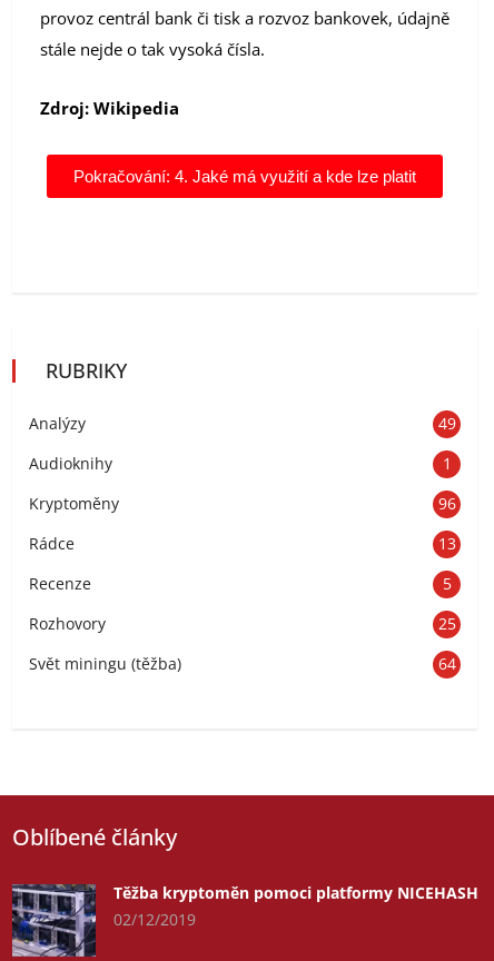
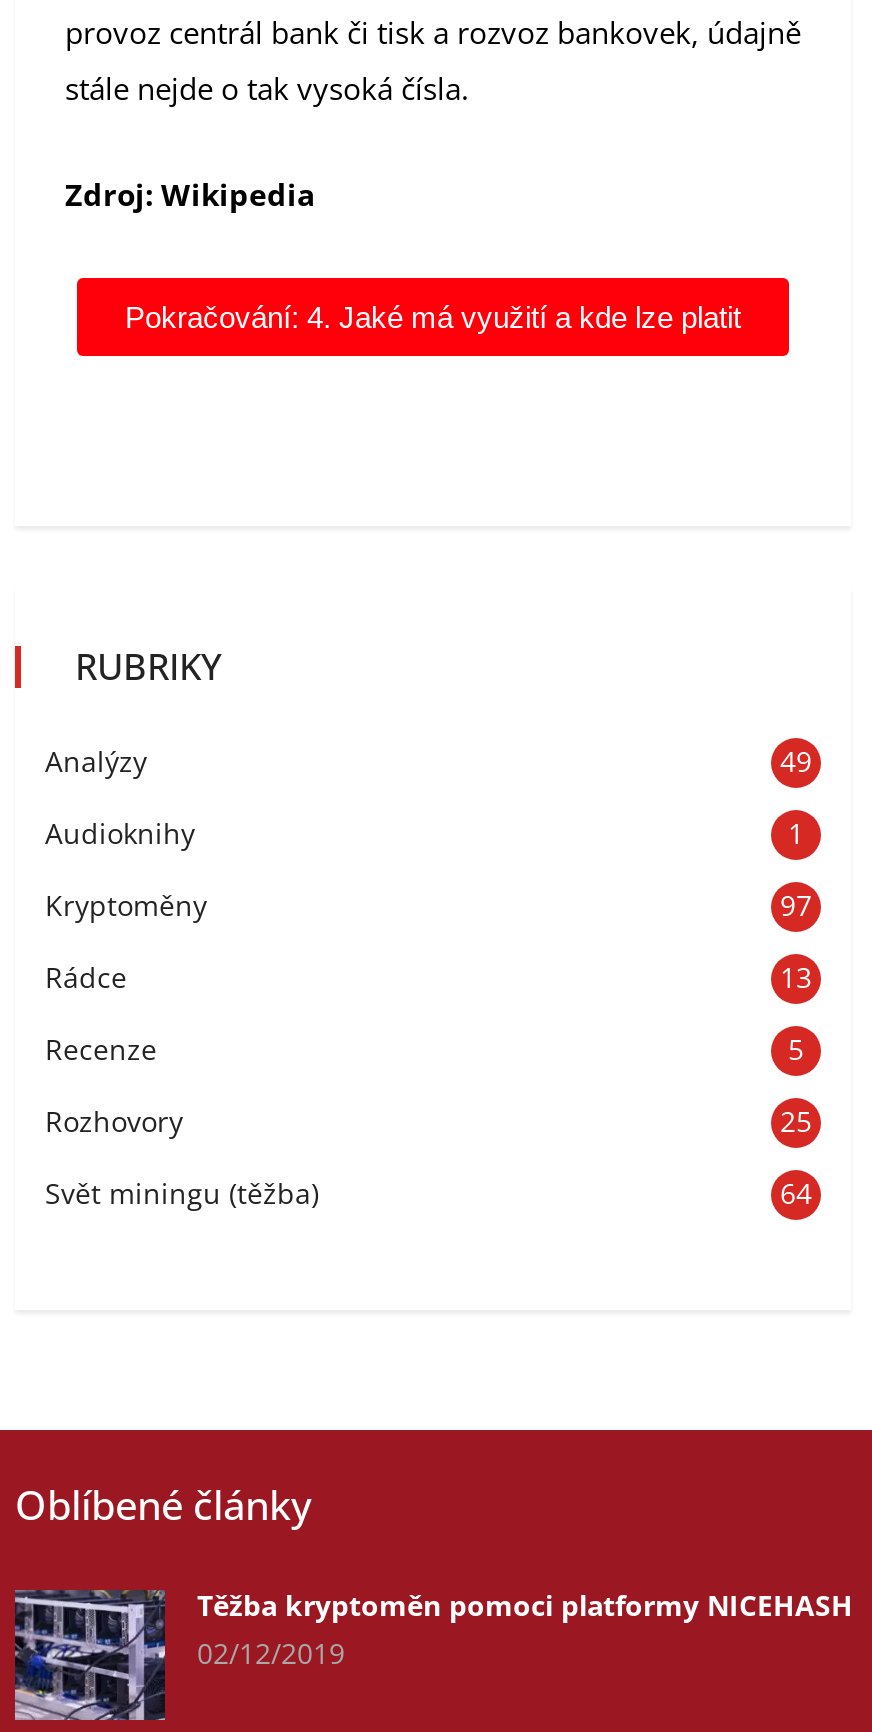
- 96
+ 97
